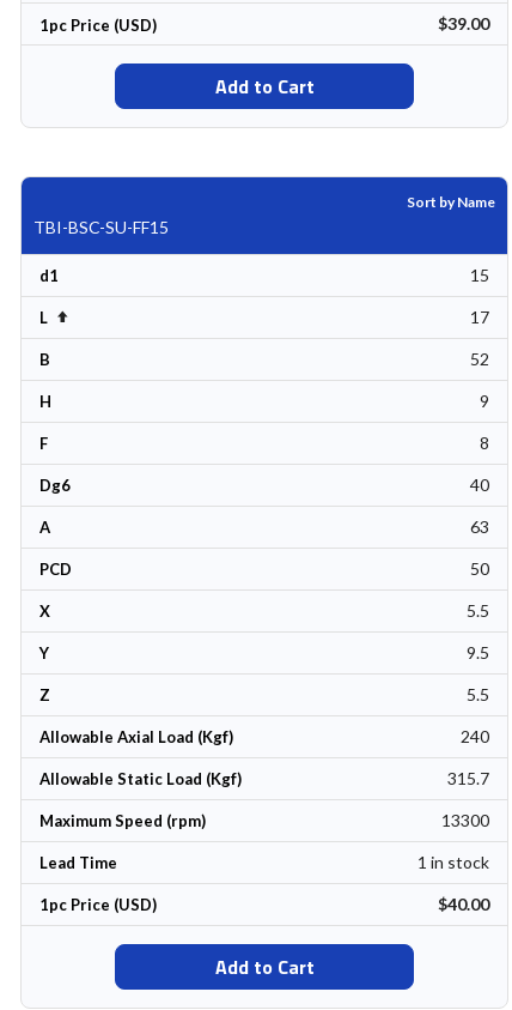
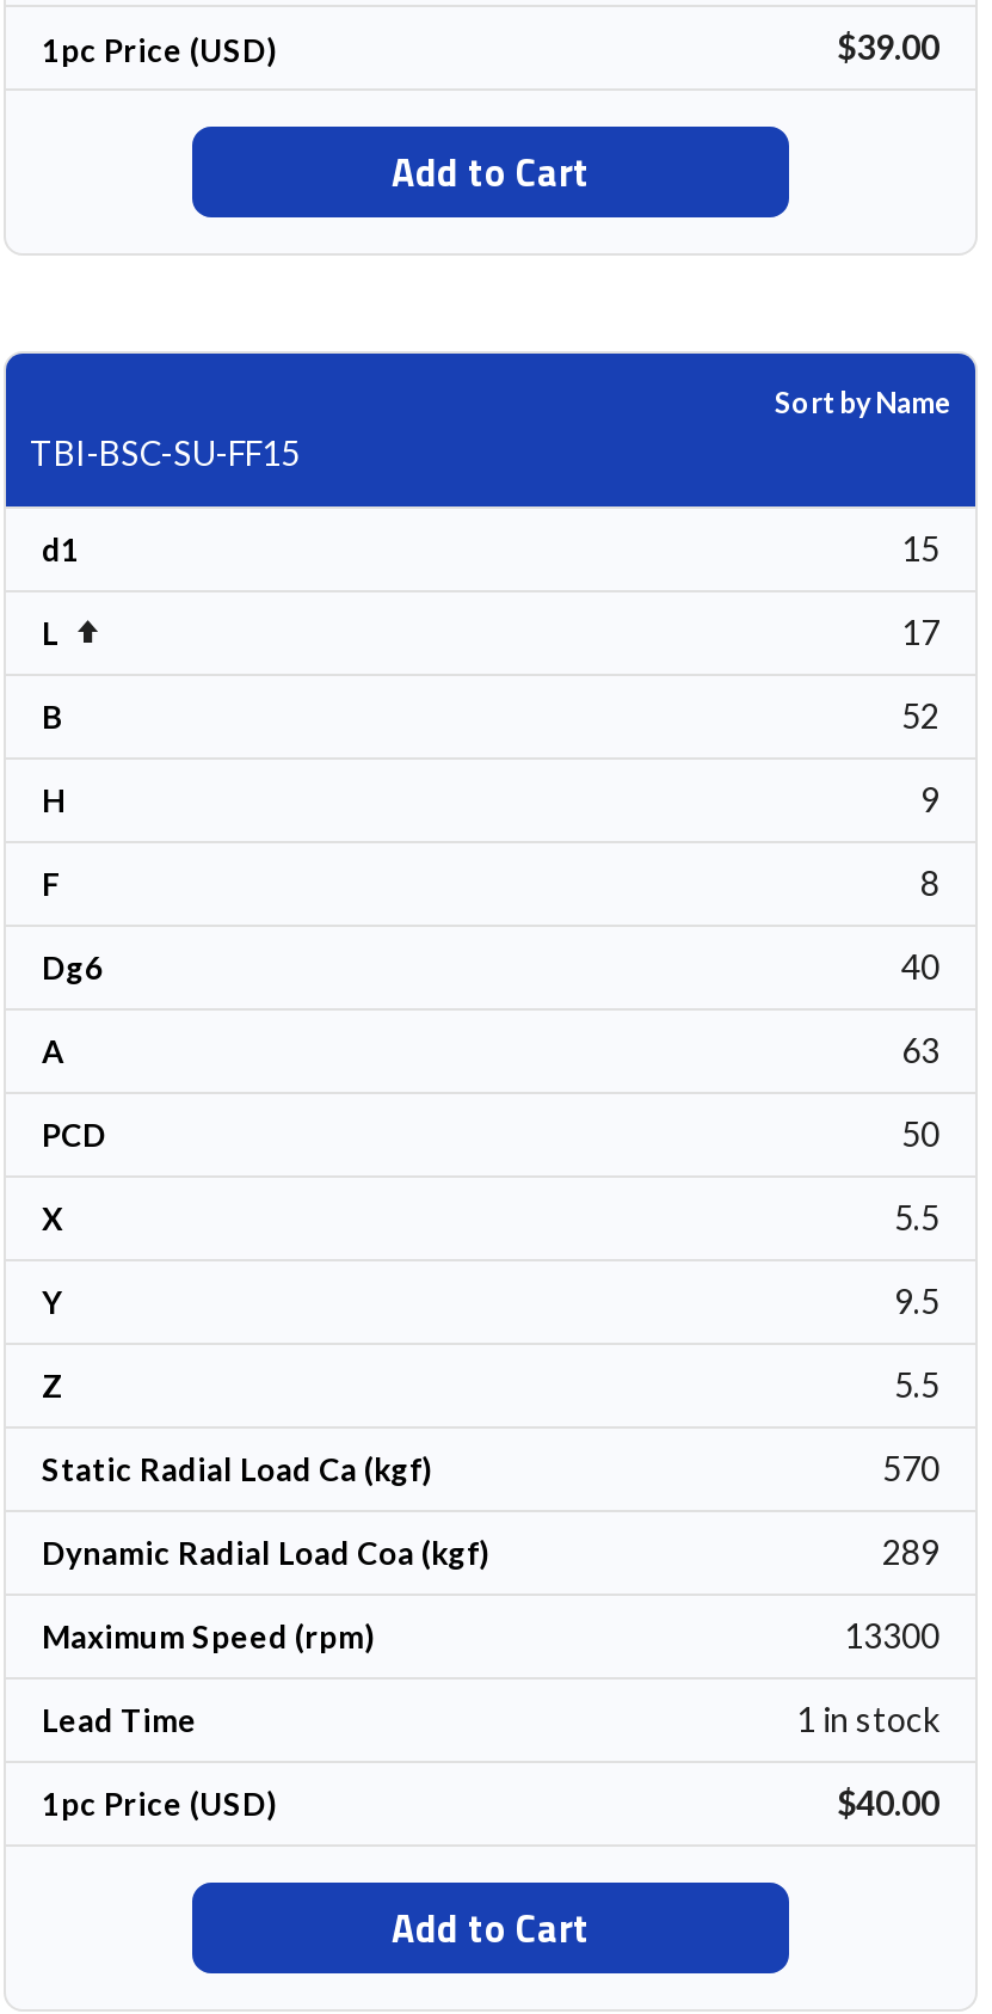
- Allowable Axial Load (Kgf)
- 240
+ Static Radial Load Ca (kgf)
+ 570

- Allowable Static Load (Kgf)
- 315.7
+ Dynamic Radial Load Coa (kgf)
+ 289
